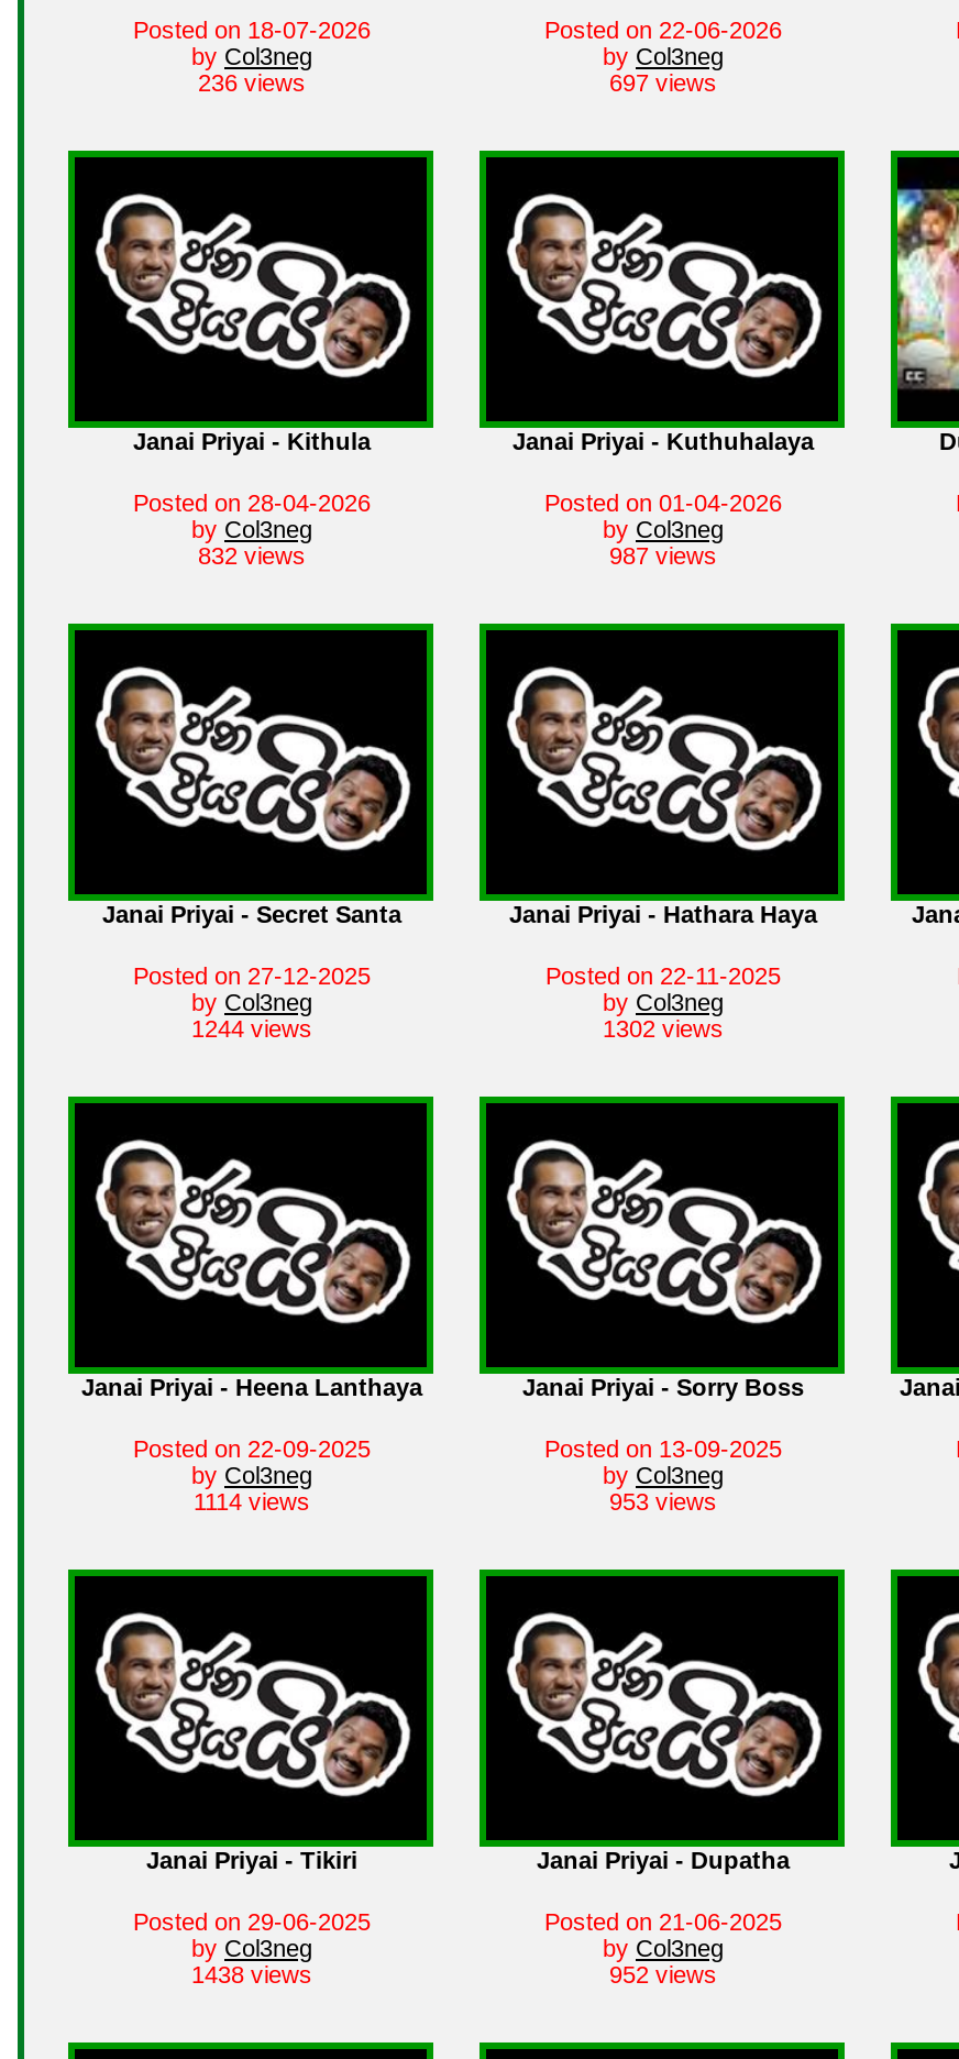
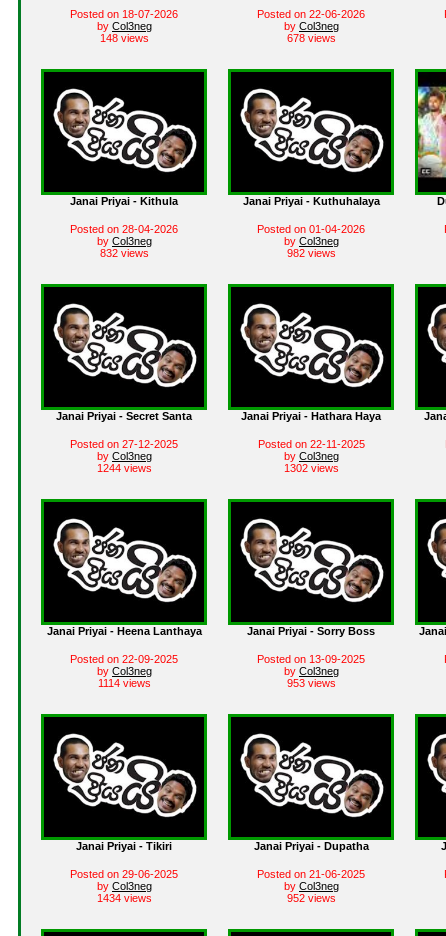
- 236 views
+ 148 views

- 697 views
+ 678 views

- 987 views
+ 982 views

- 1438 views
+ 1434 views
